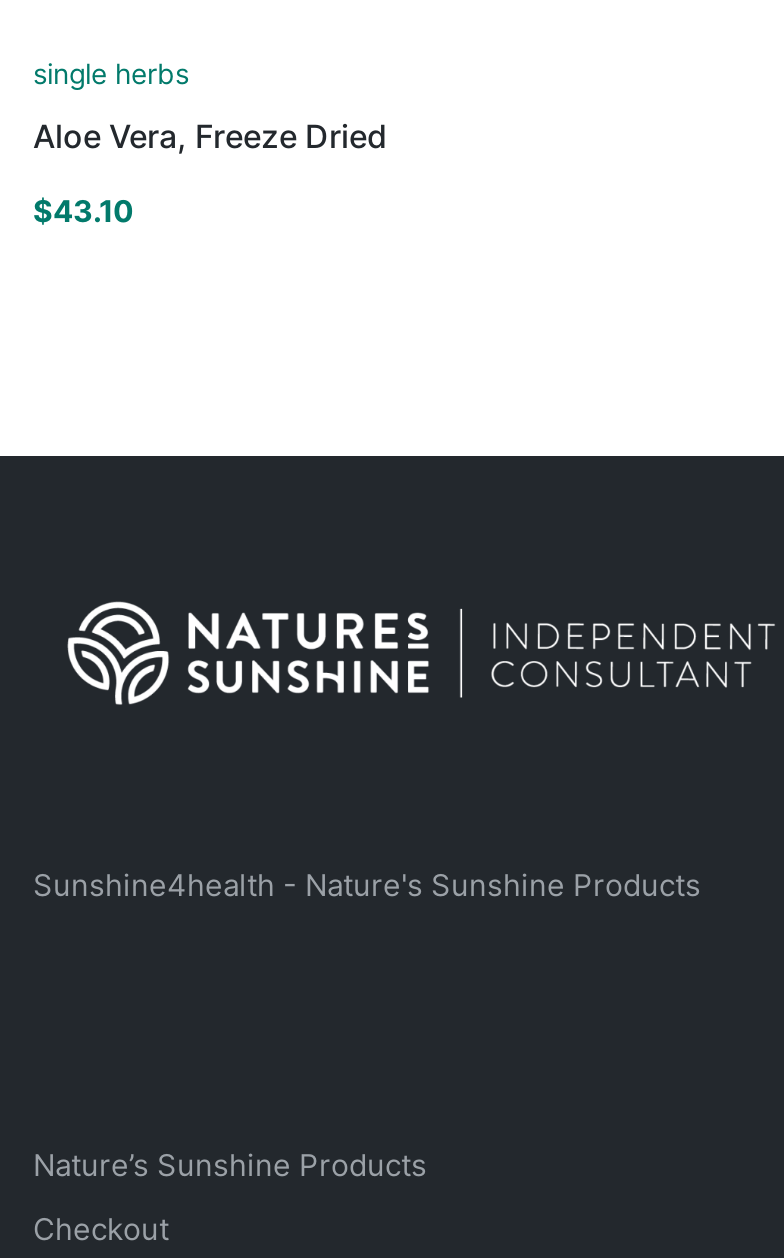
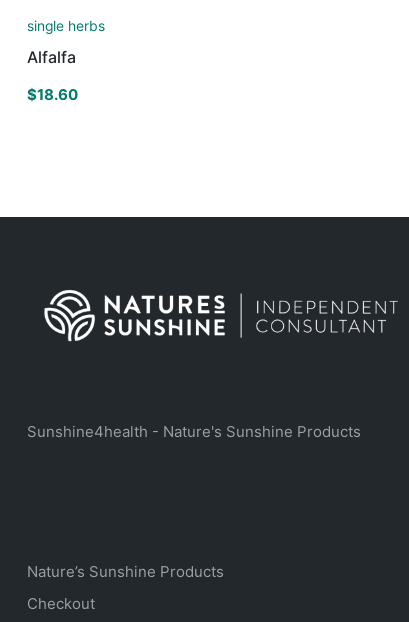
- Aloe Vera, Freeze Dried
+ Alfalfa

- $43.10
+ $18.60
